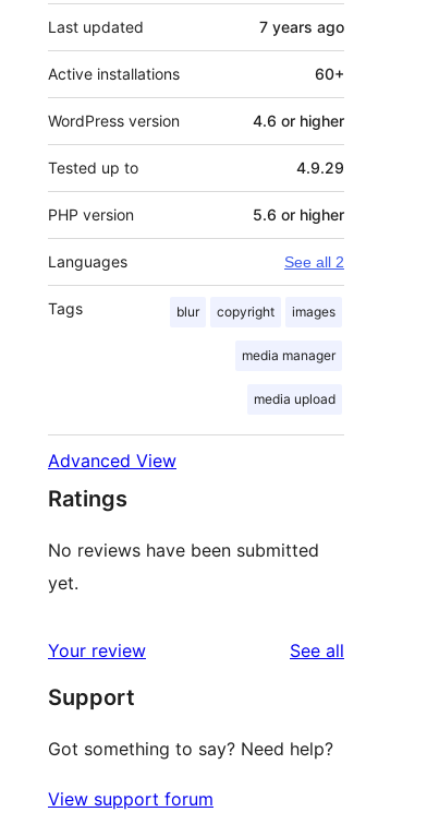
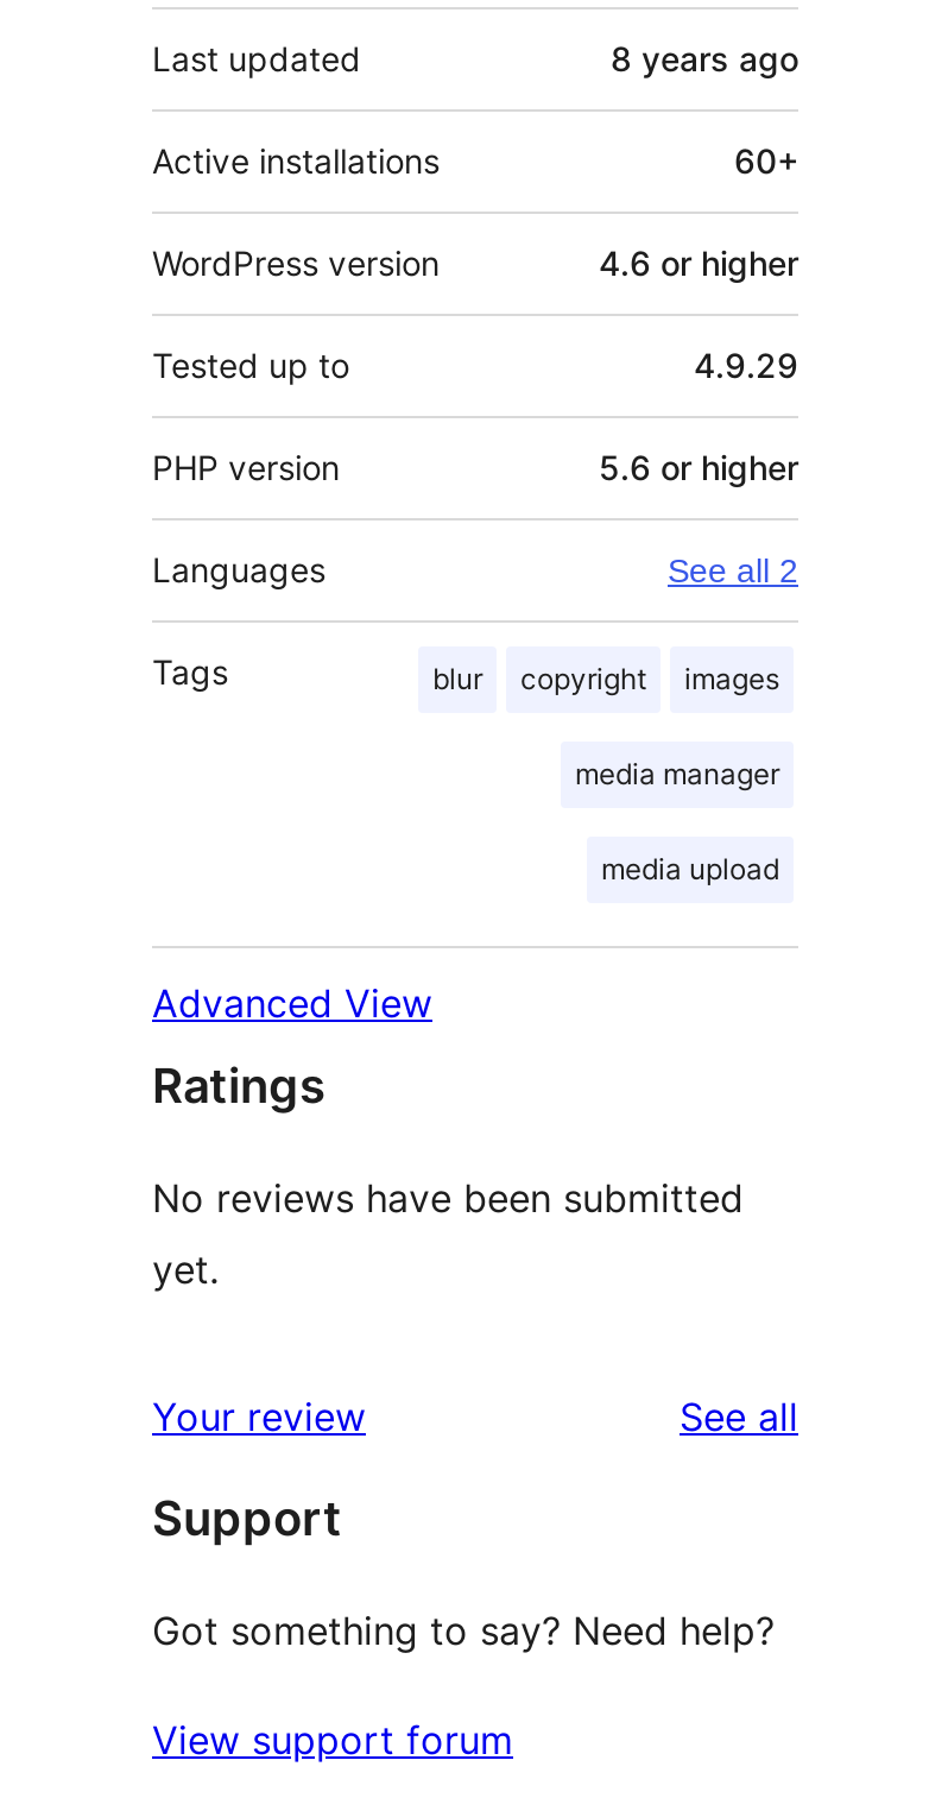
- 7 years ago
+ 8 years ago
